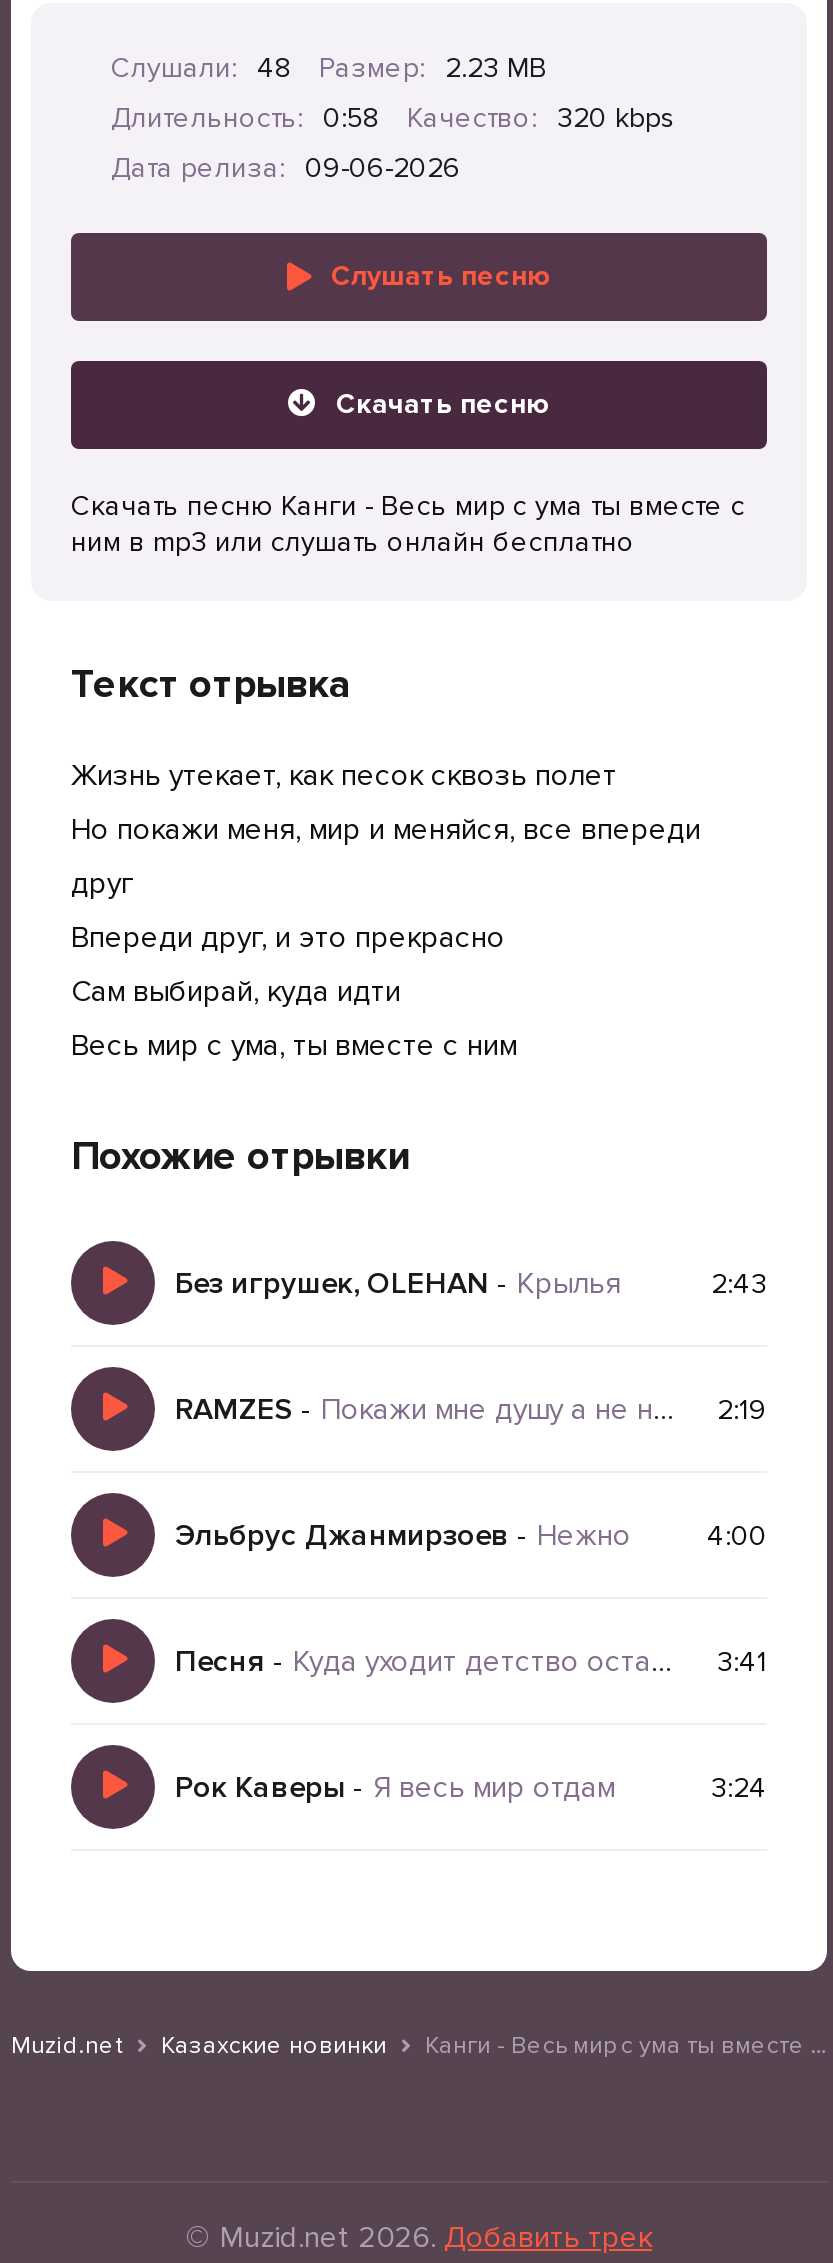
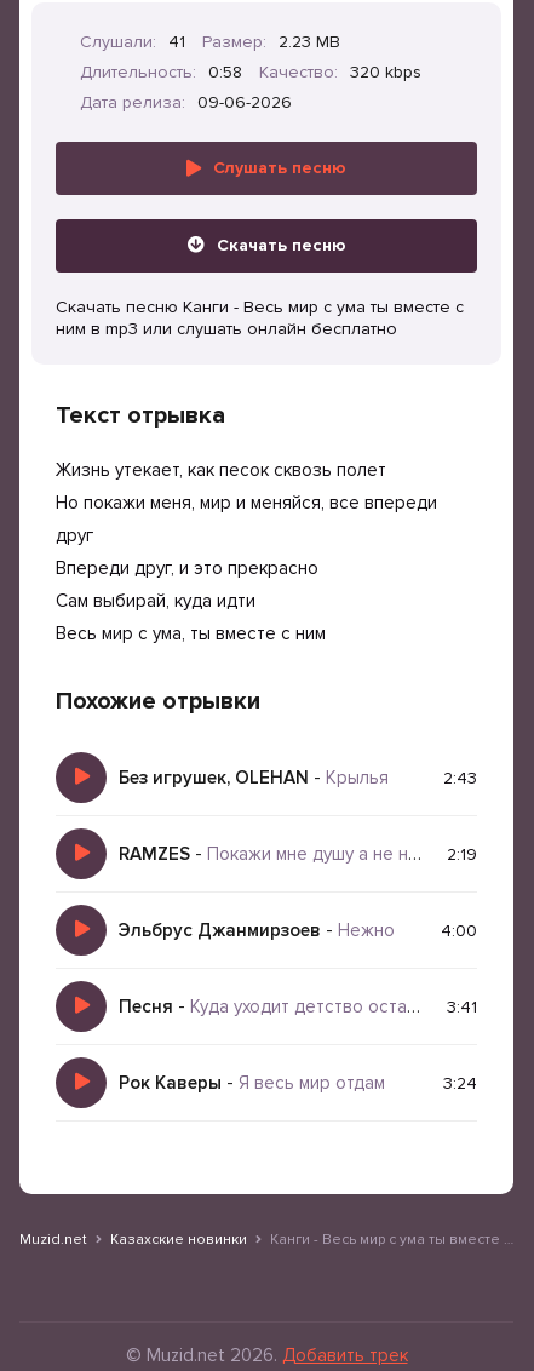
- Слушали: 48
+ Слушали: 41
